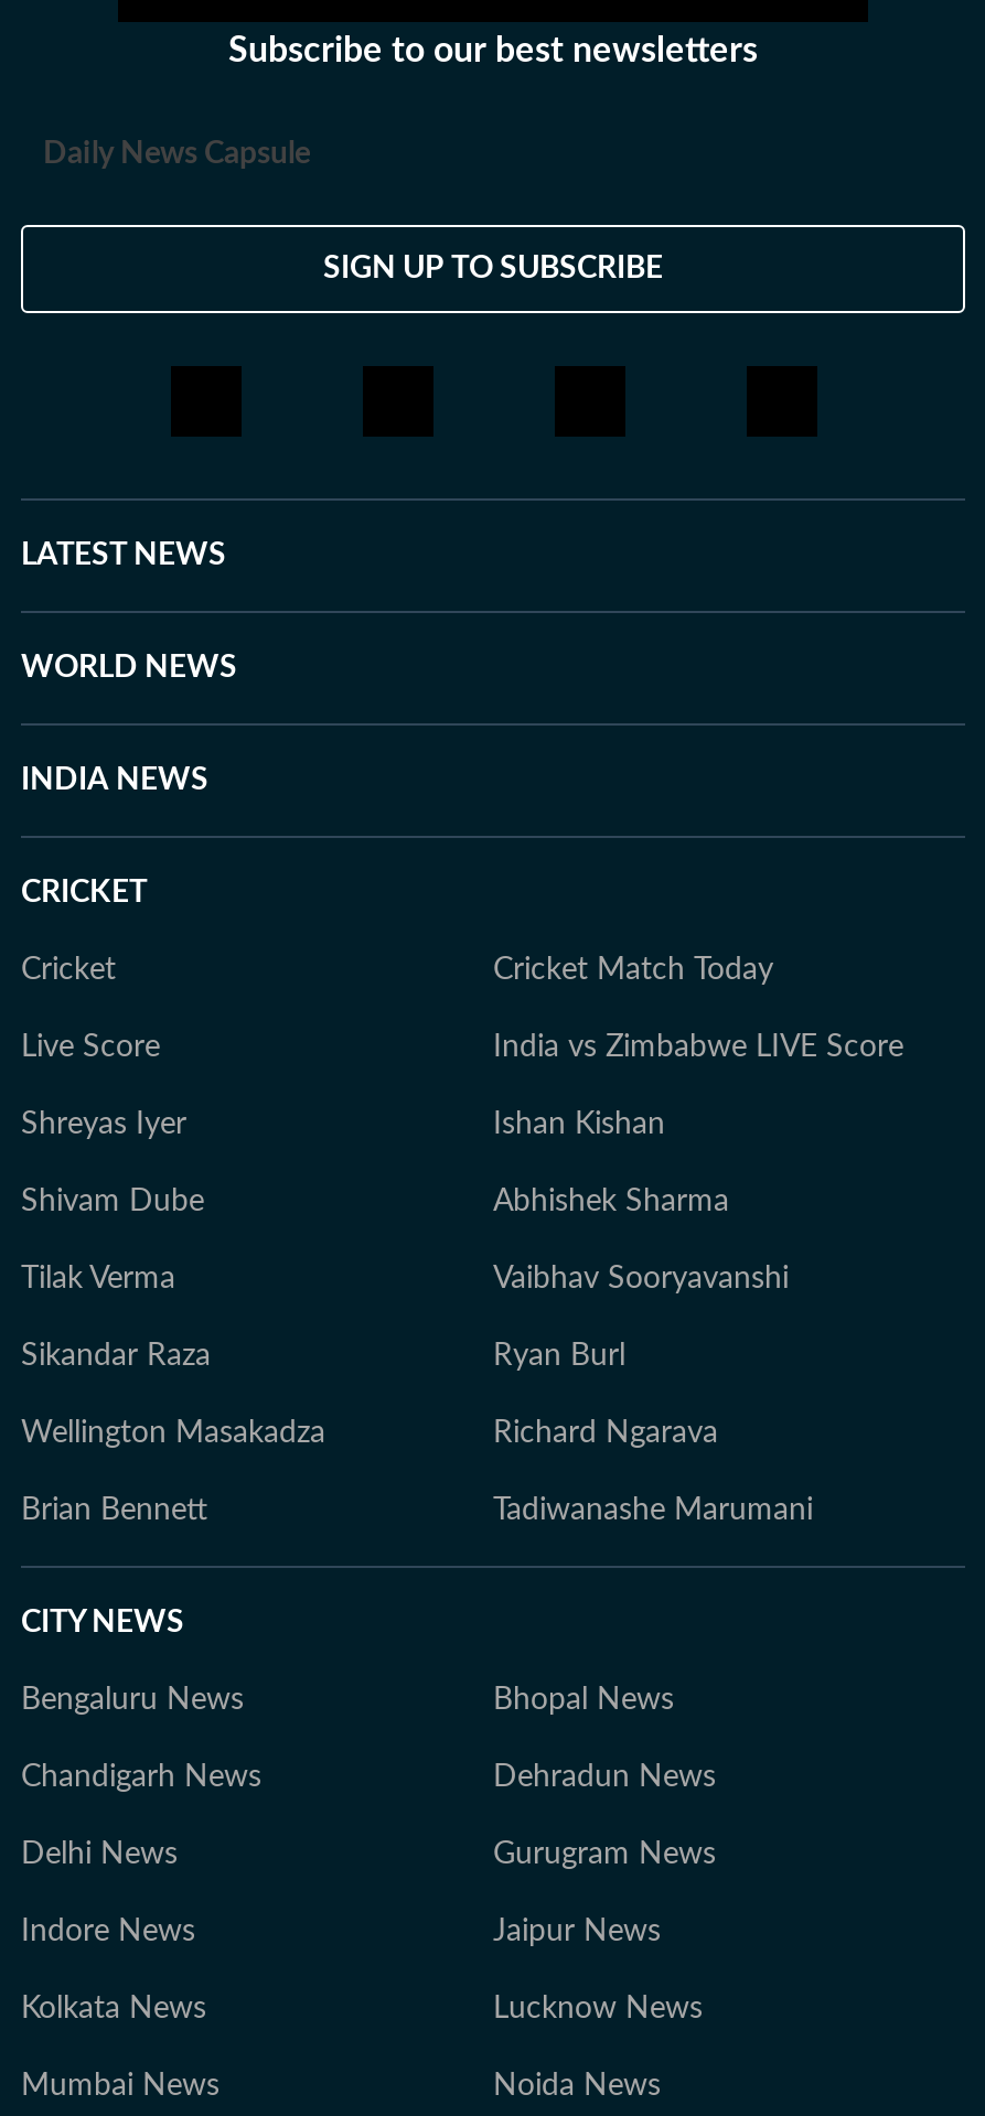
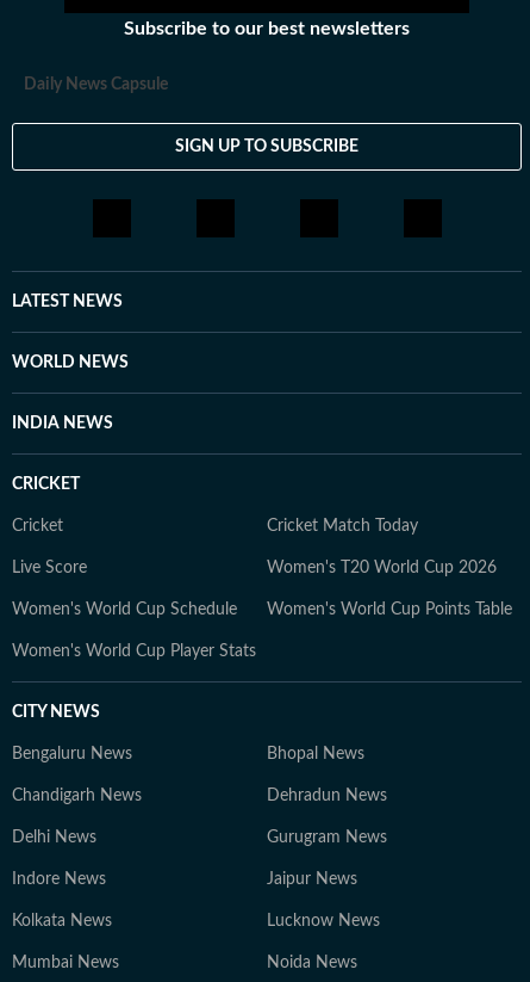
- India vs Zimbabwe LIVE Score
- Shreyas Iyer
- Ishan Kishan
- Shivam Dube
- Abhishek Sharma
- Tilak Verma
- Vaibhav Sooryavanshi
- Sikandar Raza
- Ryan Burl
- Wellington Masakadza
- Richard Ngarava
- Brian Bennett
- Tadiwanashe Marumani
+ Women's T20 World Cup 2026
+ Women's World Cup Schedule
+ Women's World Cup Points Table
+ Women's World Cup Player Stats
